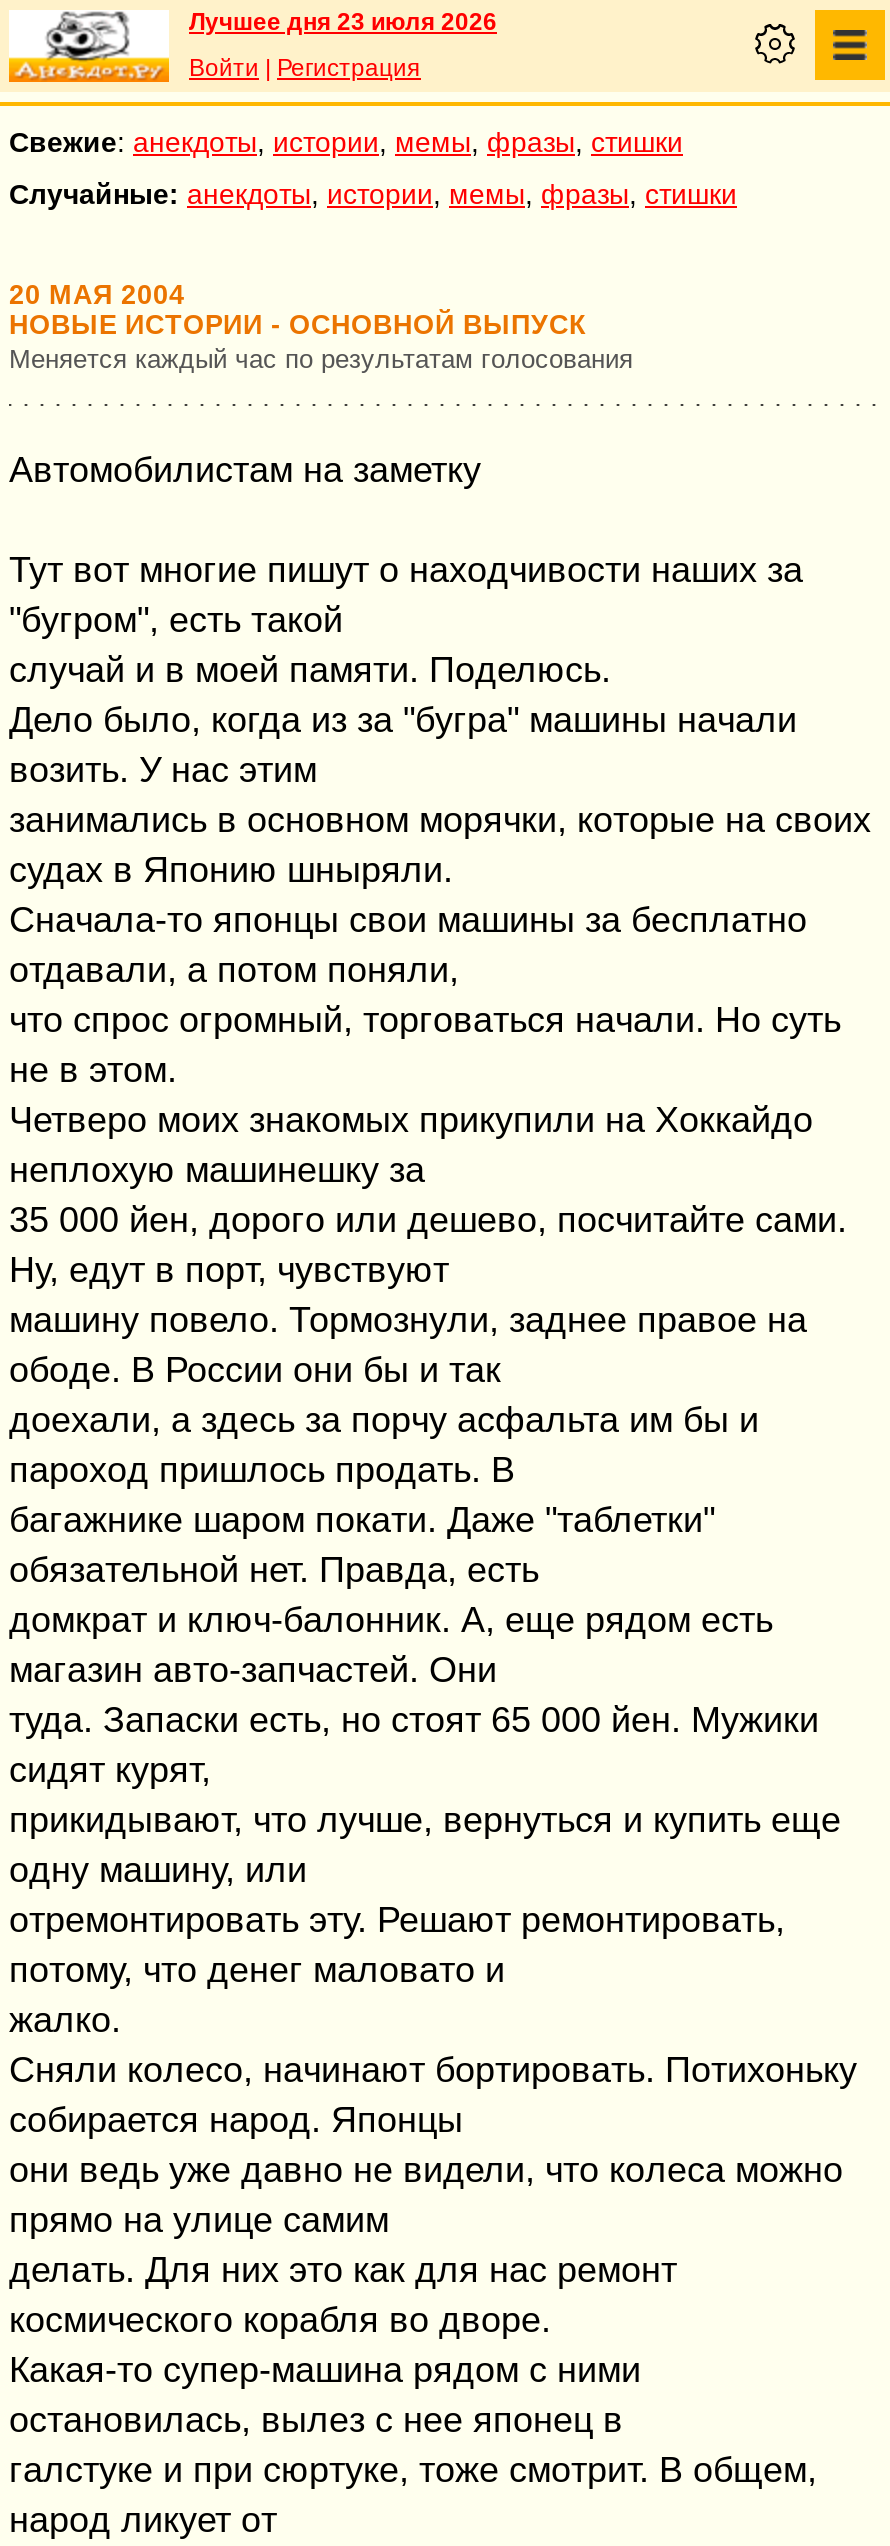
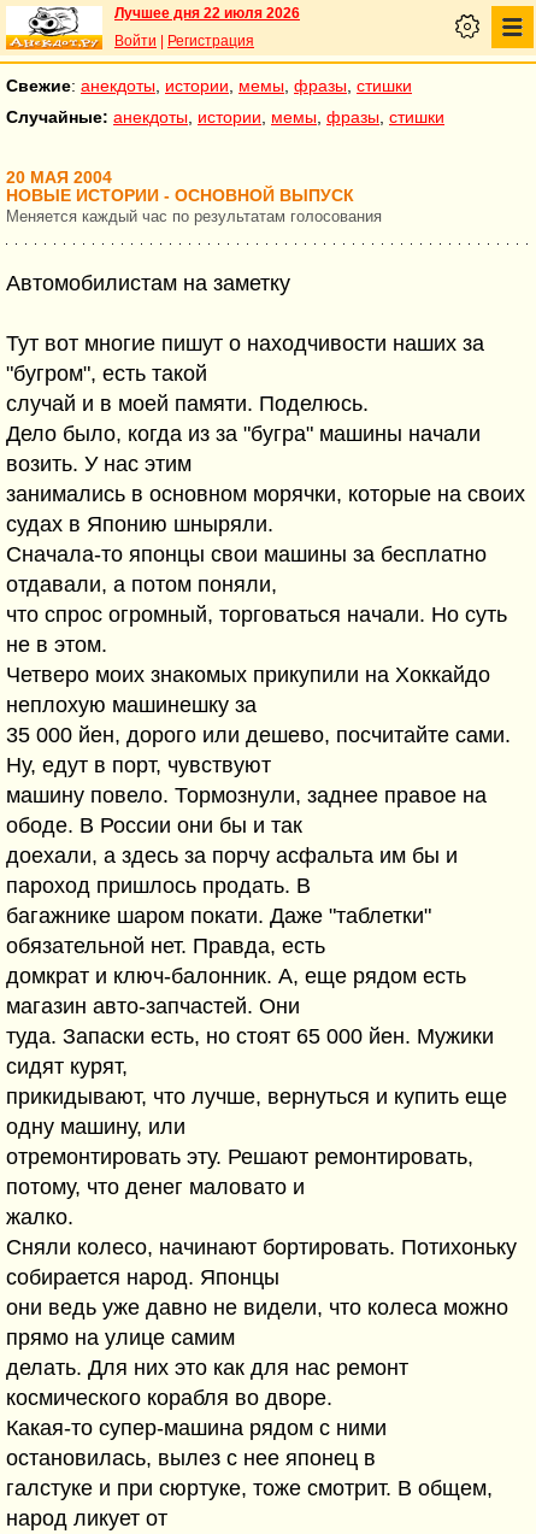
- Лучшее дня 23 июля 2026
+ Лучшее дня 22 июля 2026
